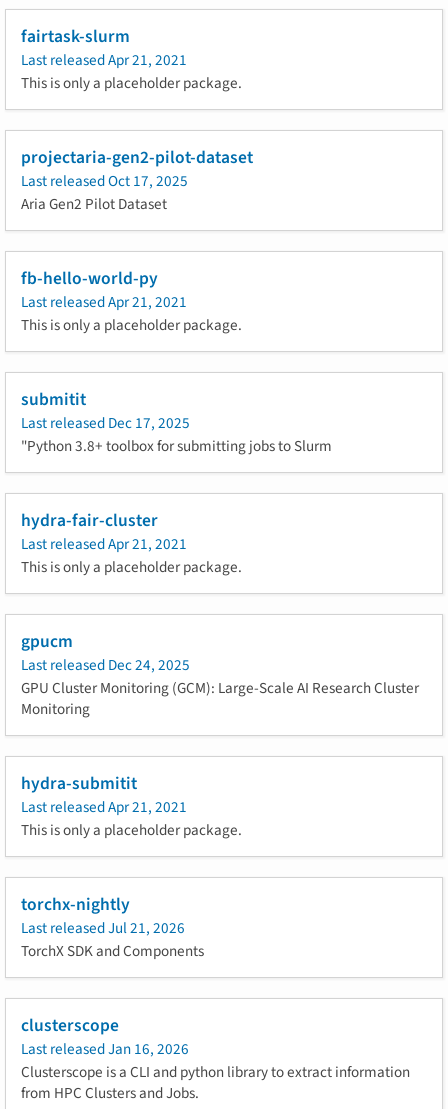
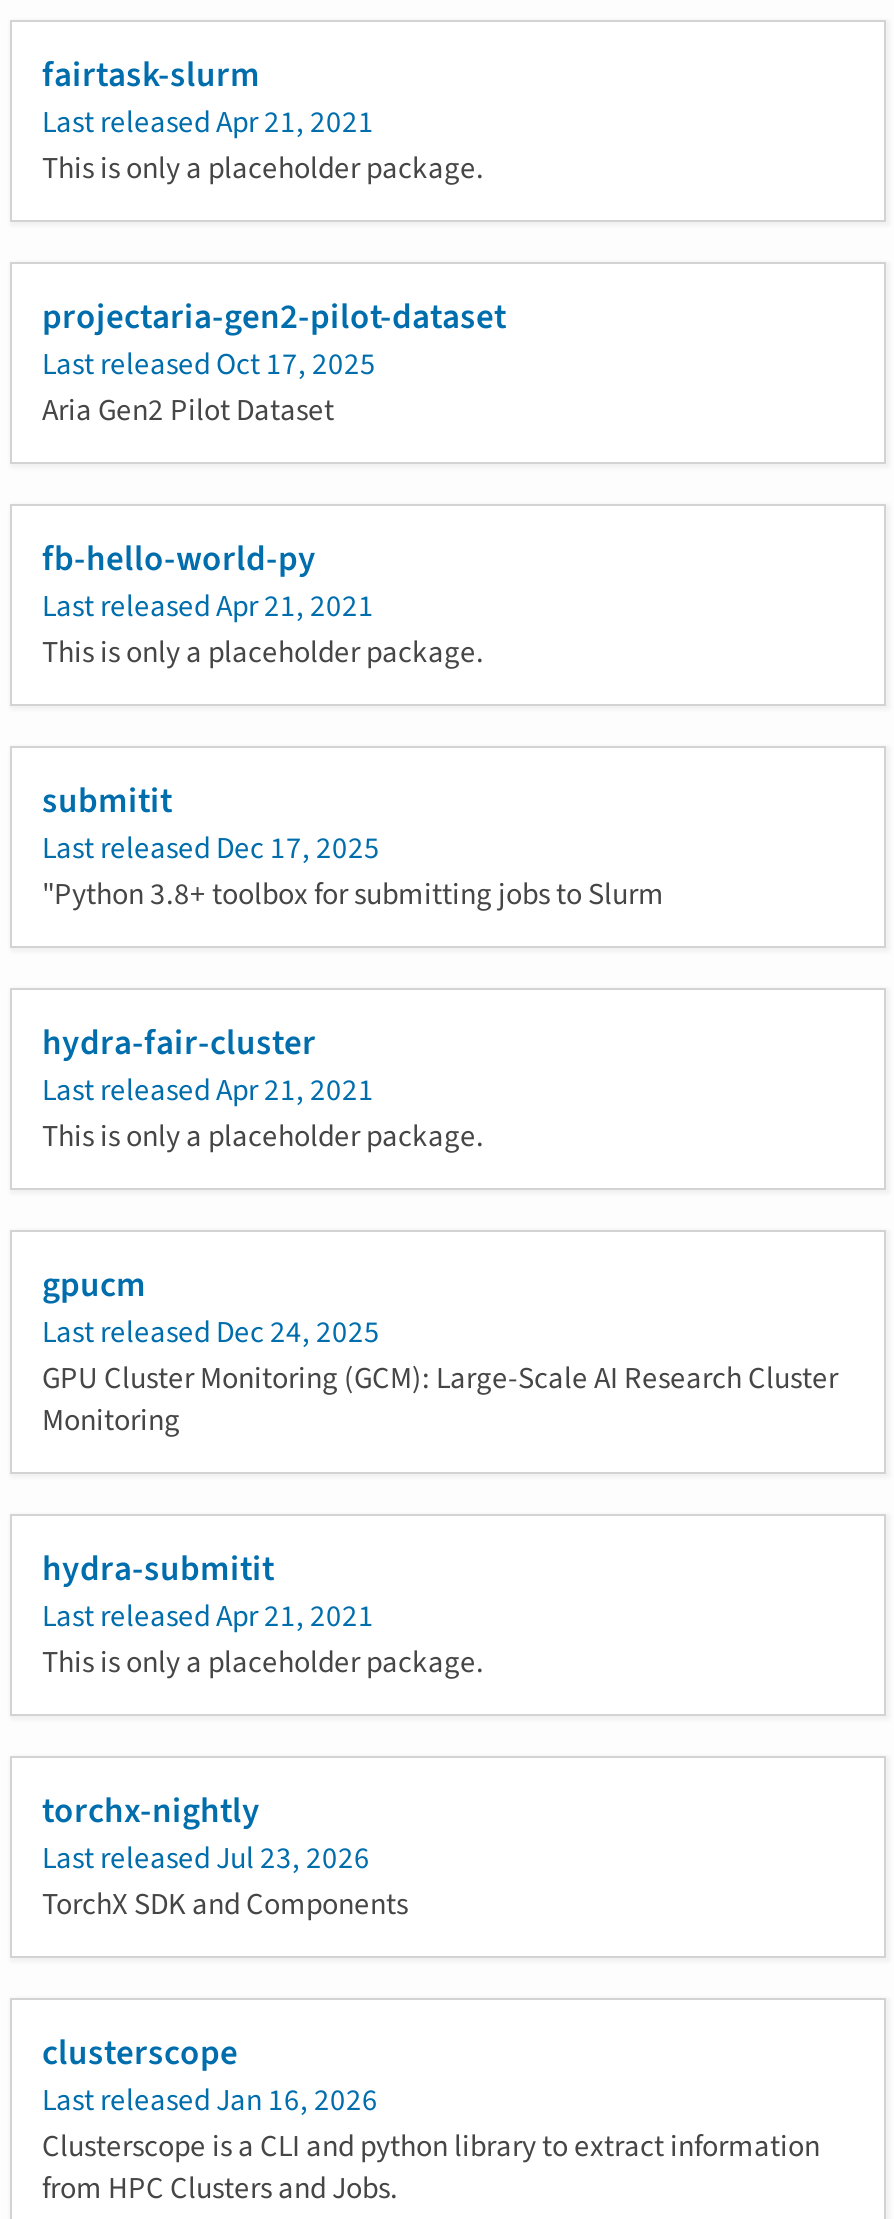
- Last released Jul 21, 2026
+ Last released Jul 23, 2026
